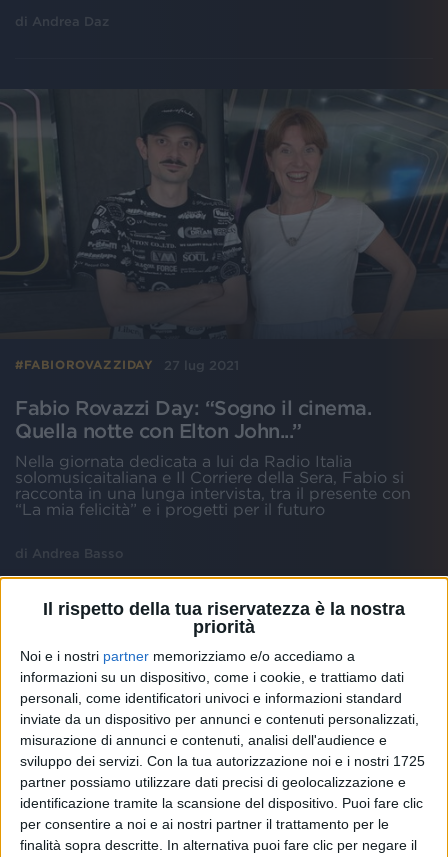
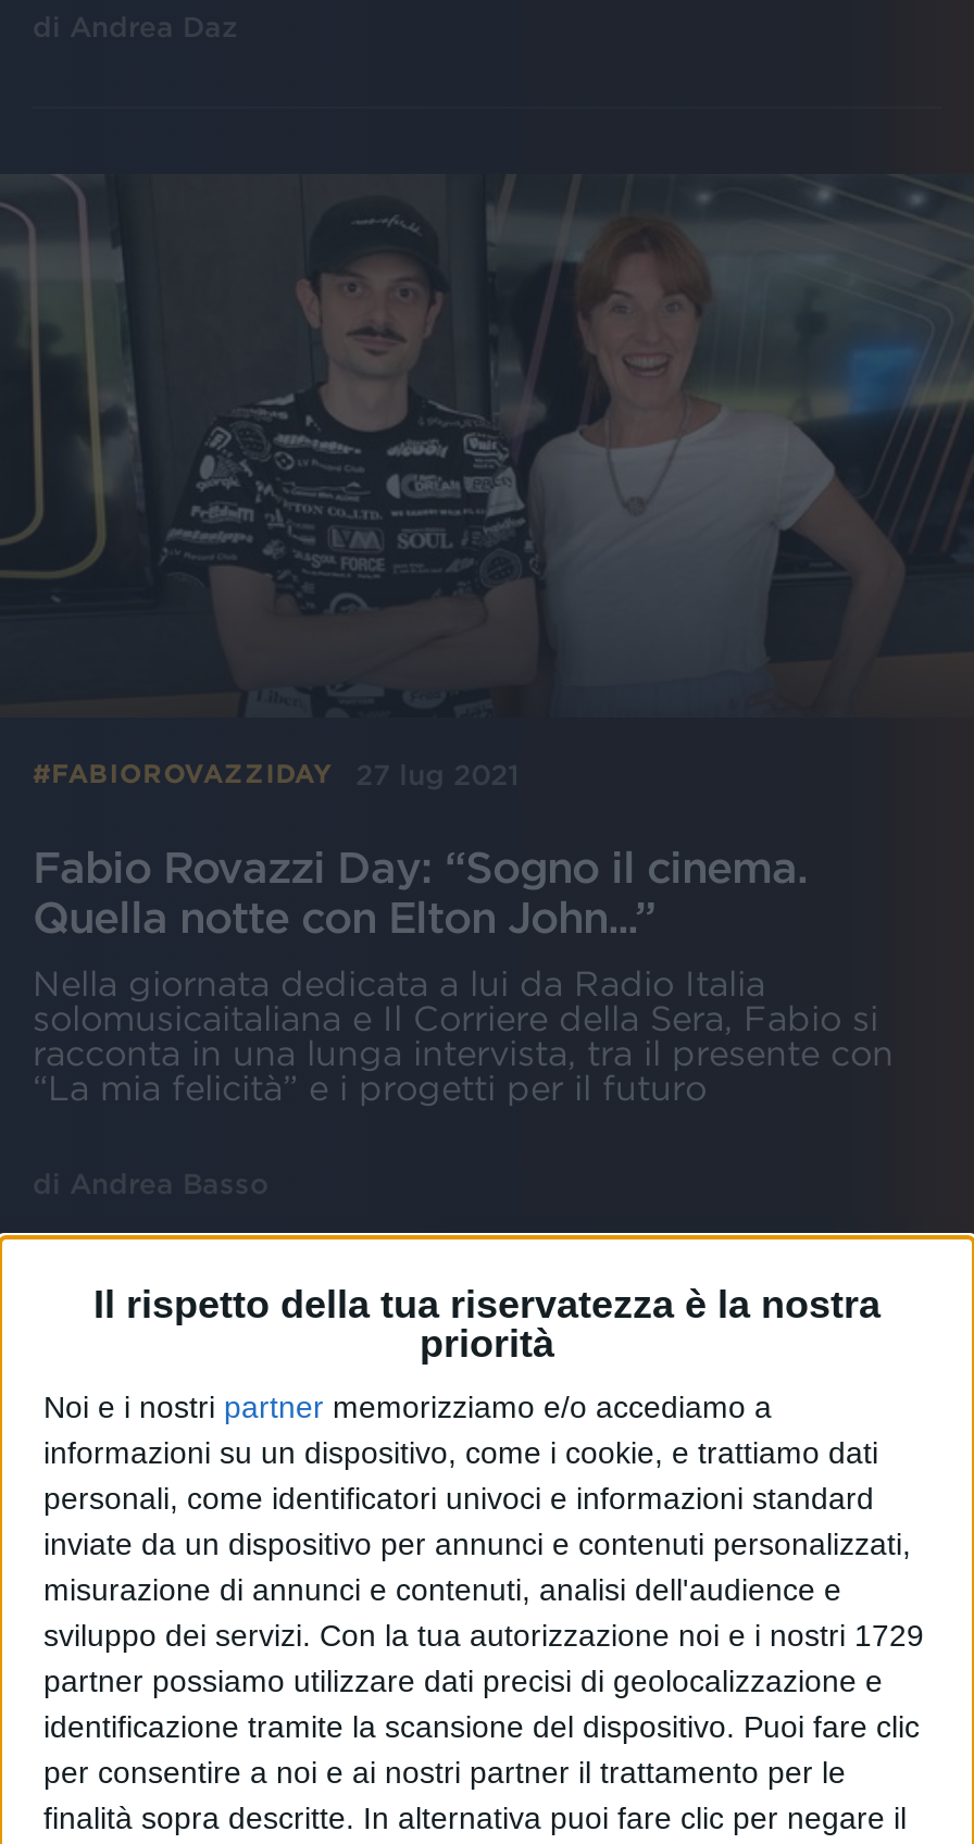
- sviluppo dei servizi. Con la tua autorizzazione noi e i nostri 1725
+ sviluppo dei servizi. Con la tua autorizzazione noi e i nostri 1729
